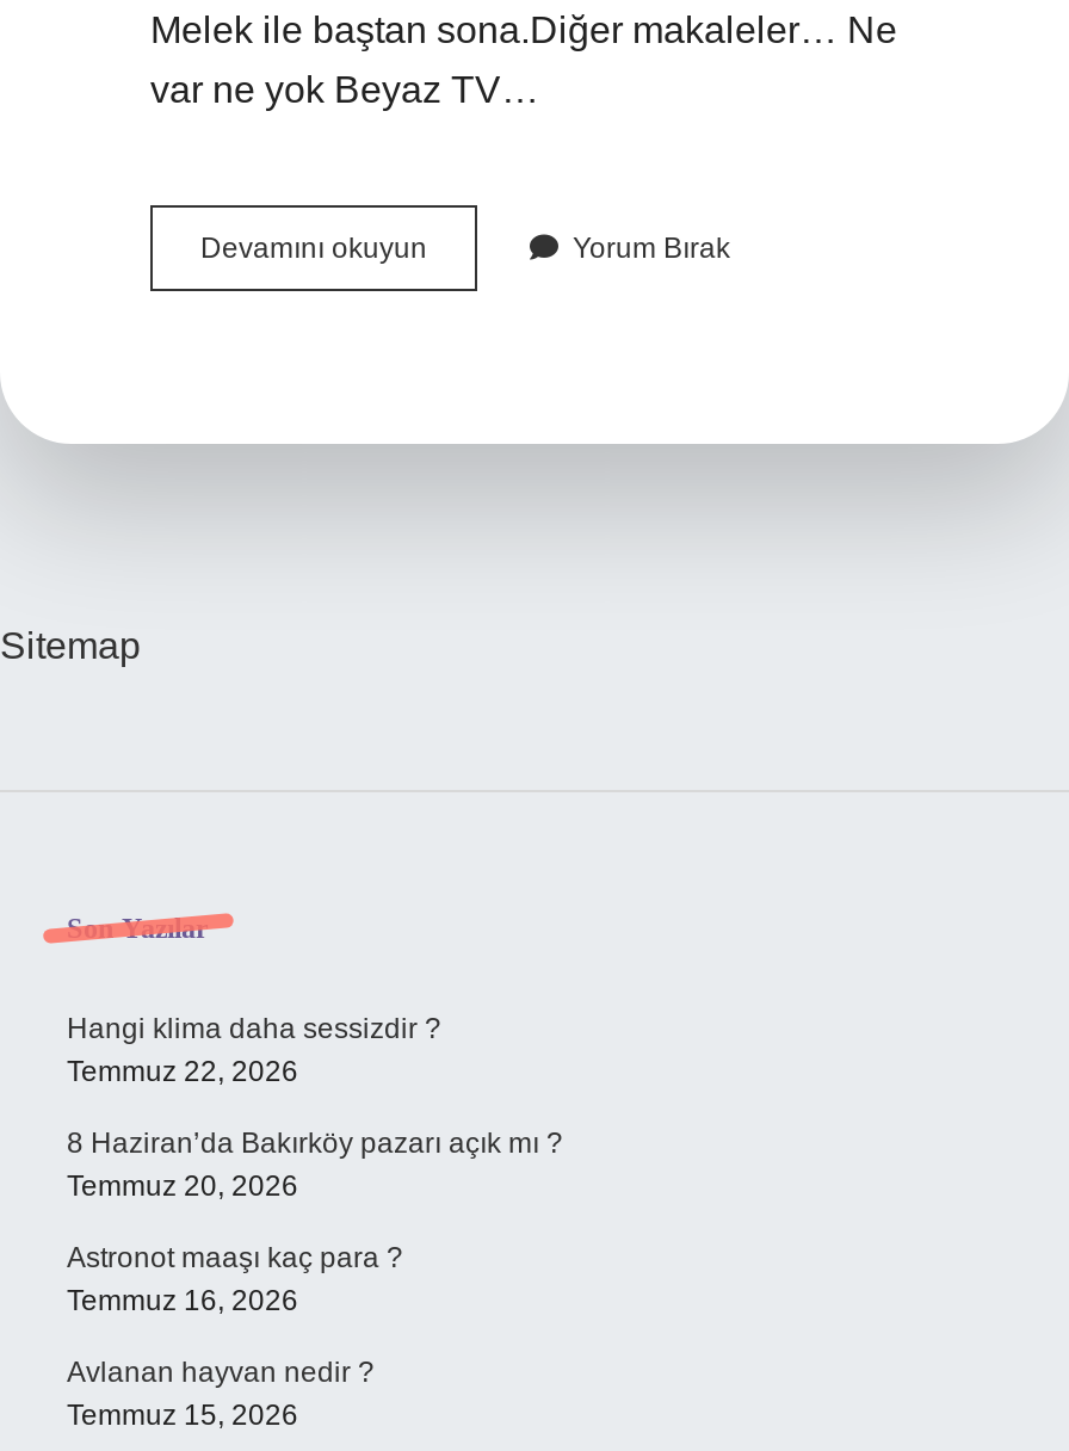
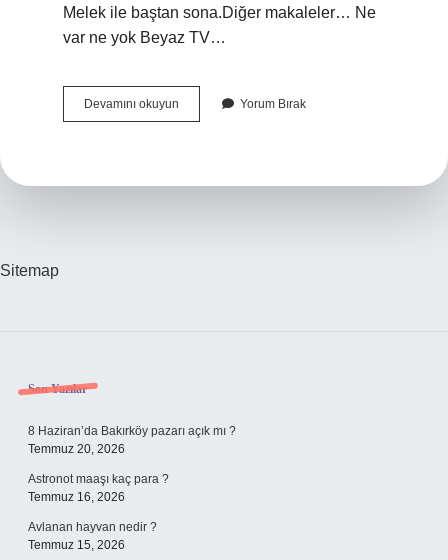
- Hangi klima daha sessizdir ?
- Temmuz 22, 2026
